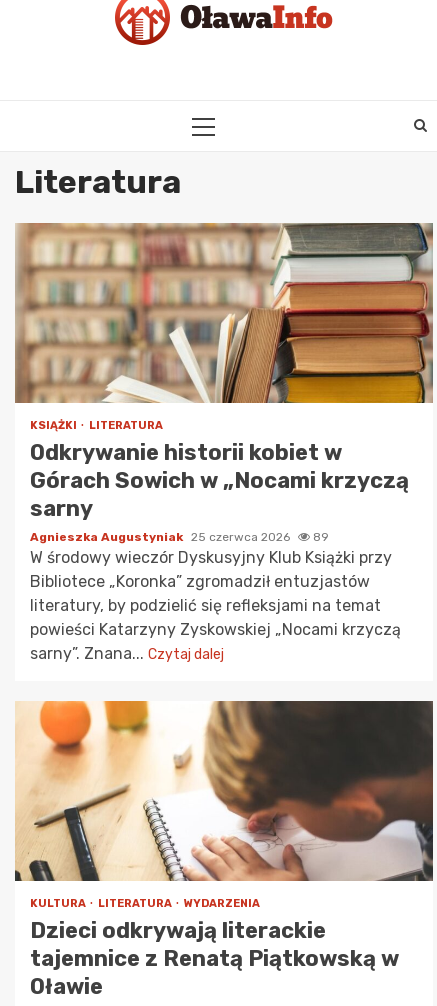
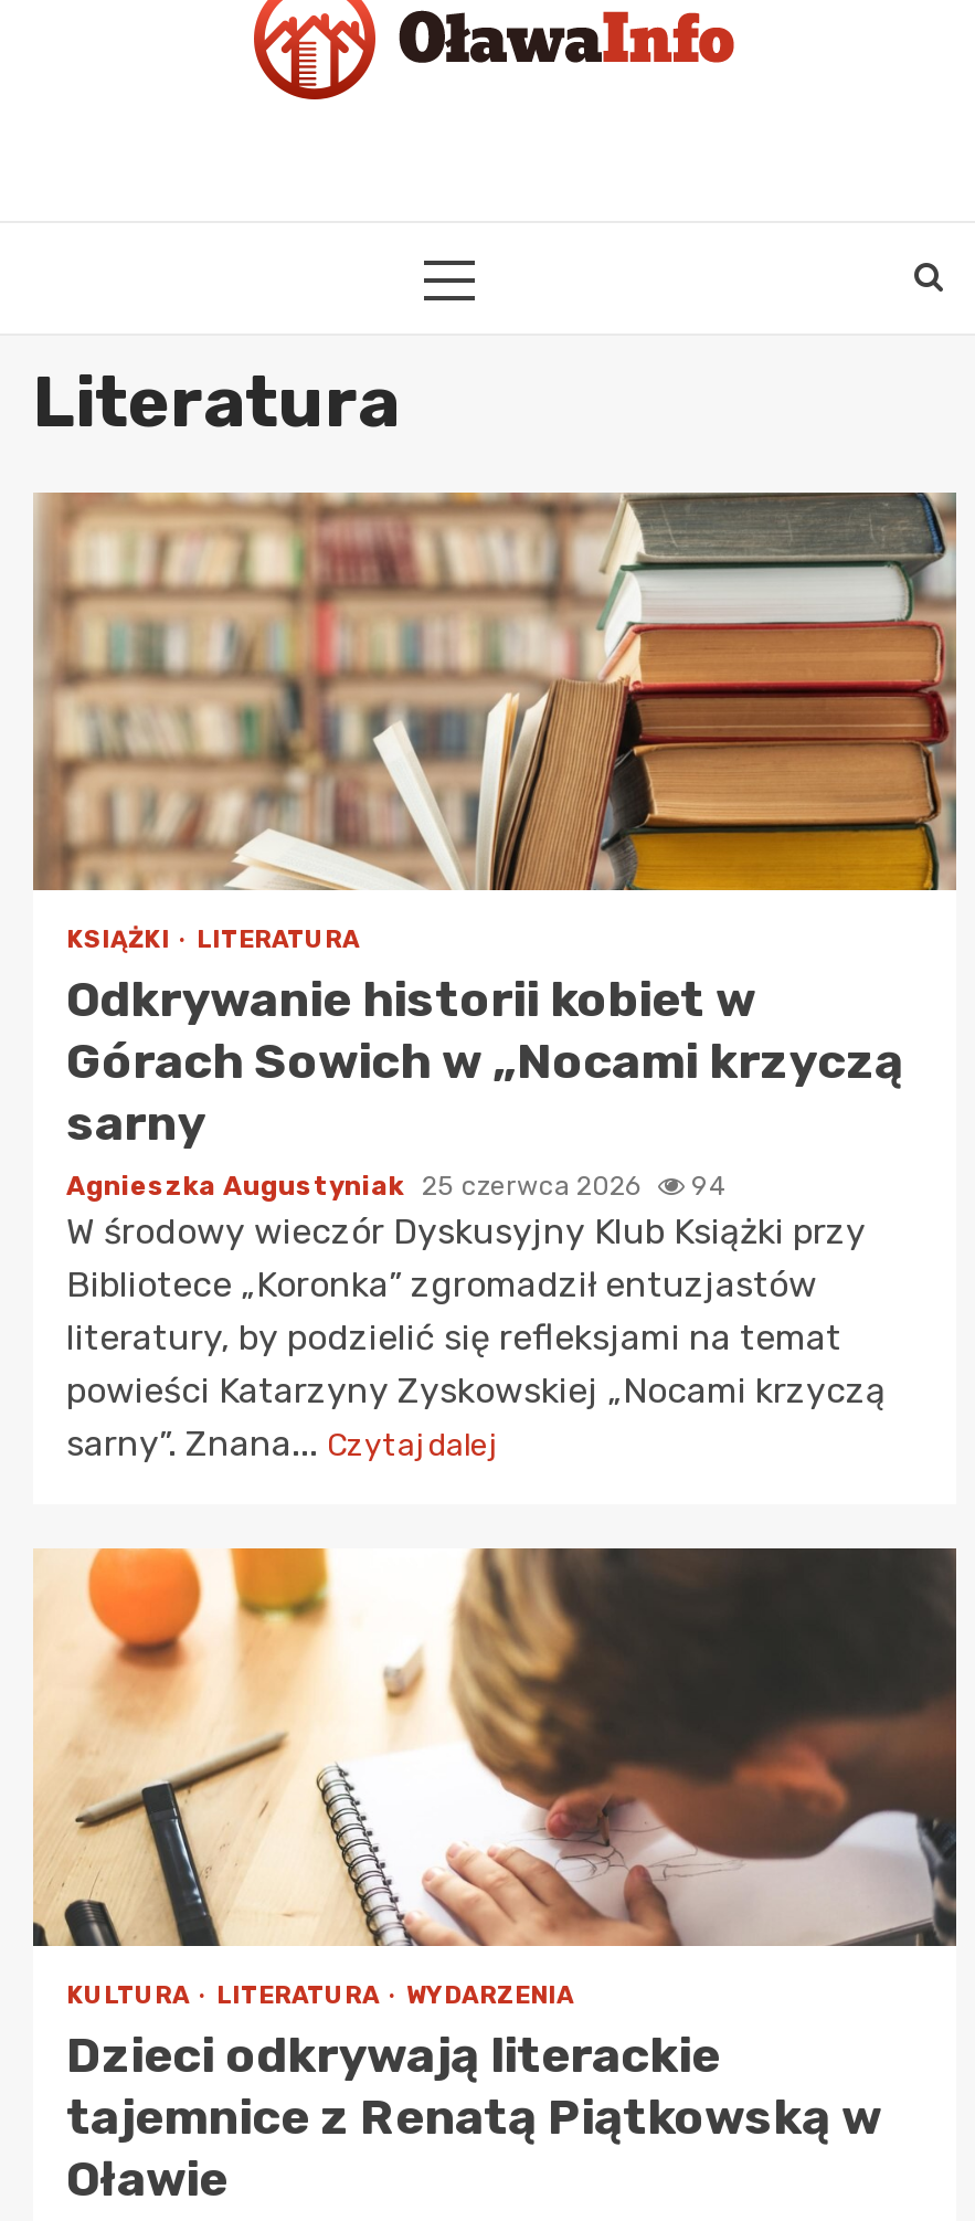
- Agnieszka Augustyniak 25 czerwca 2026 89
+ Agnieszka Augustyniak 25 czerwca 2026 94
